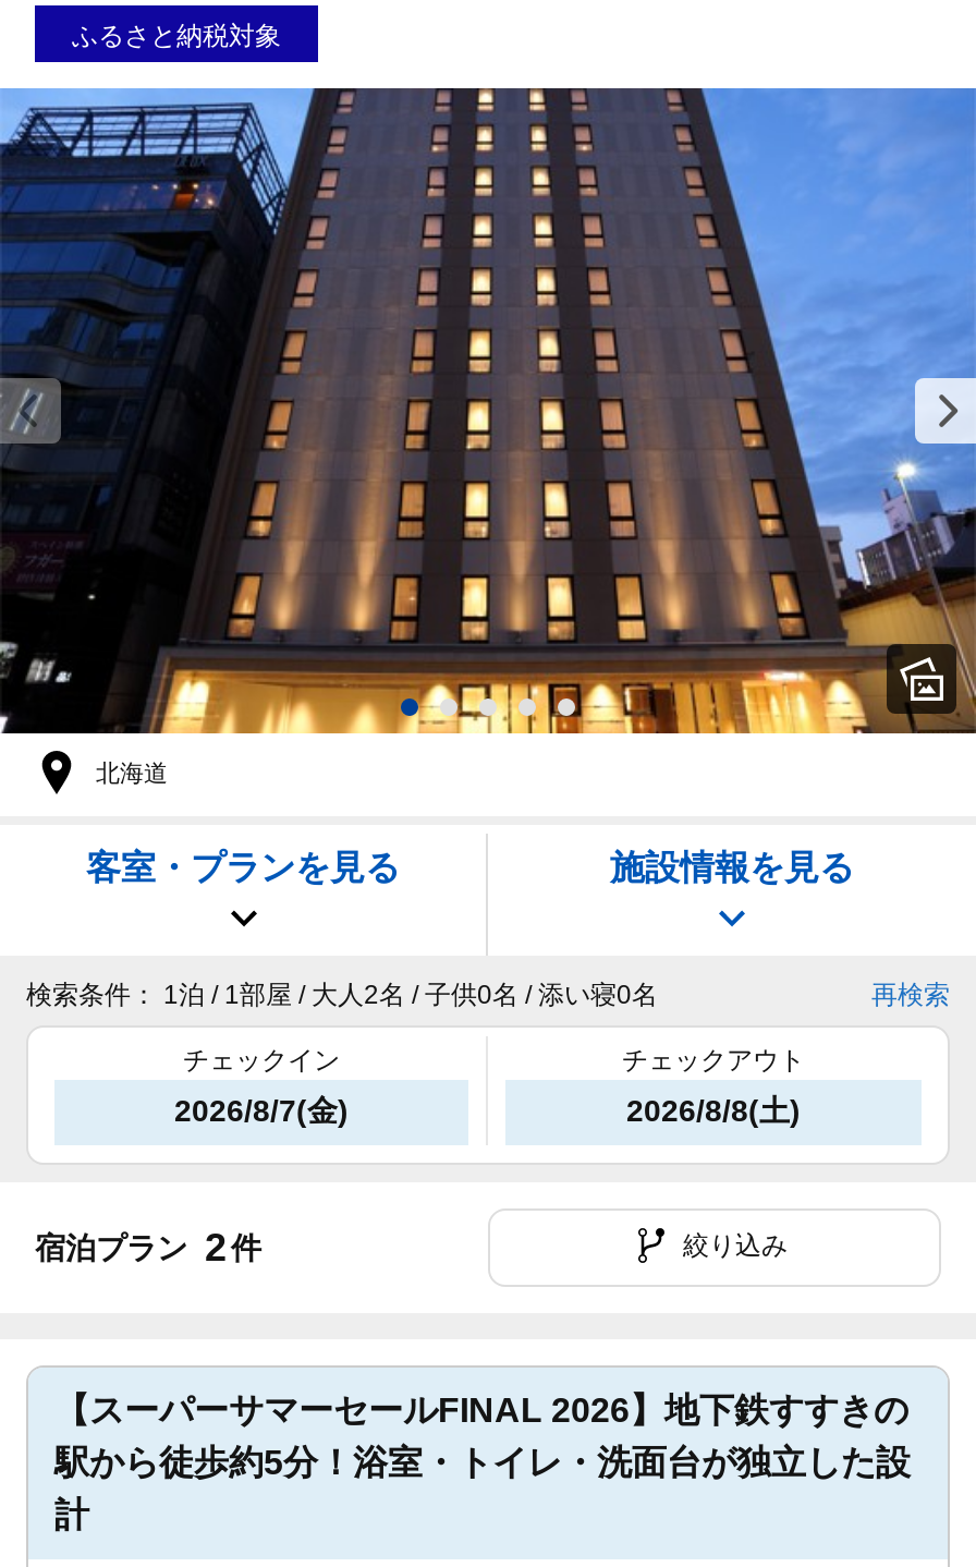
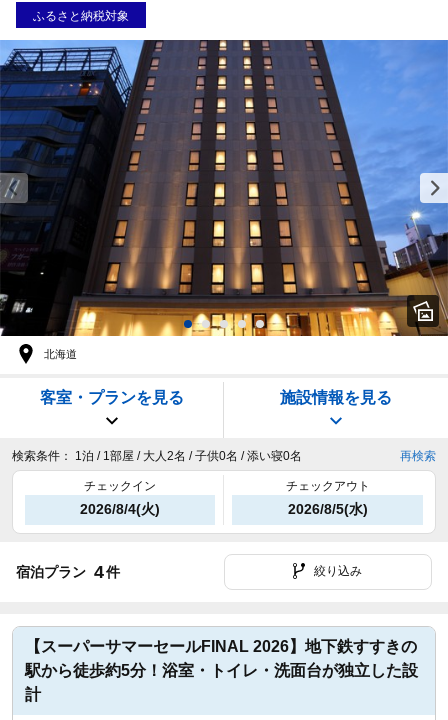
- 2026/8/7(金)
+ 2026/8/4(火)

- 2026/8/8(土)
+ 2026/8/5(水)

- 宿泊プラン 2 件
+ 宿泊プラン 4 件
